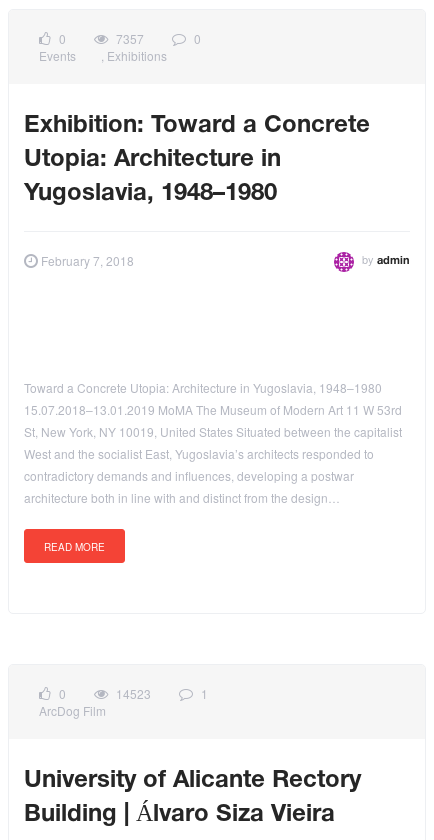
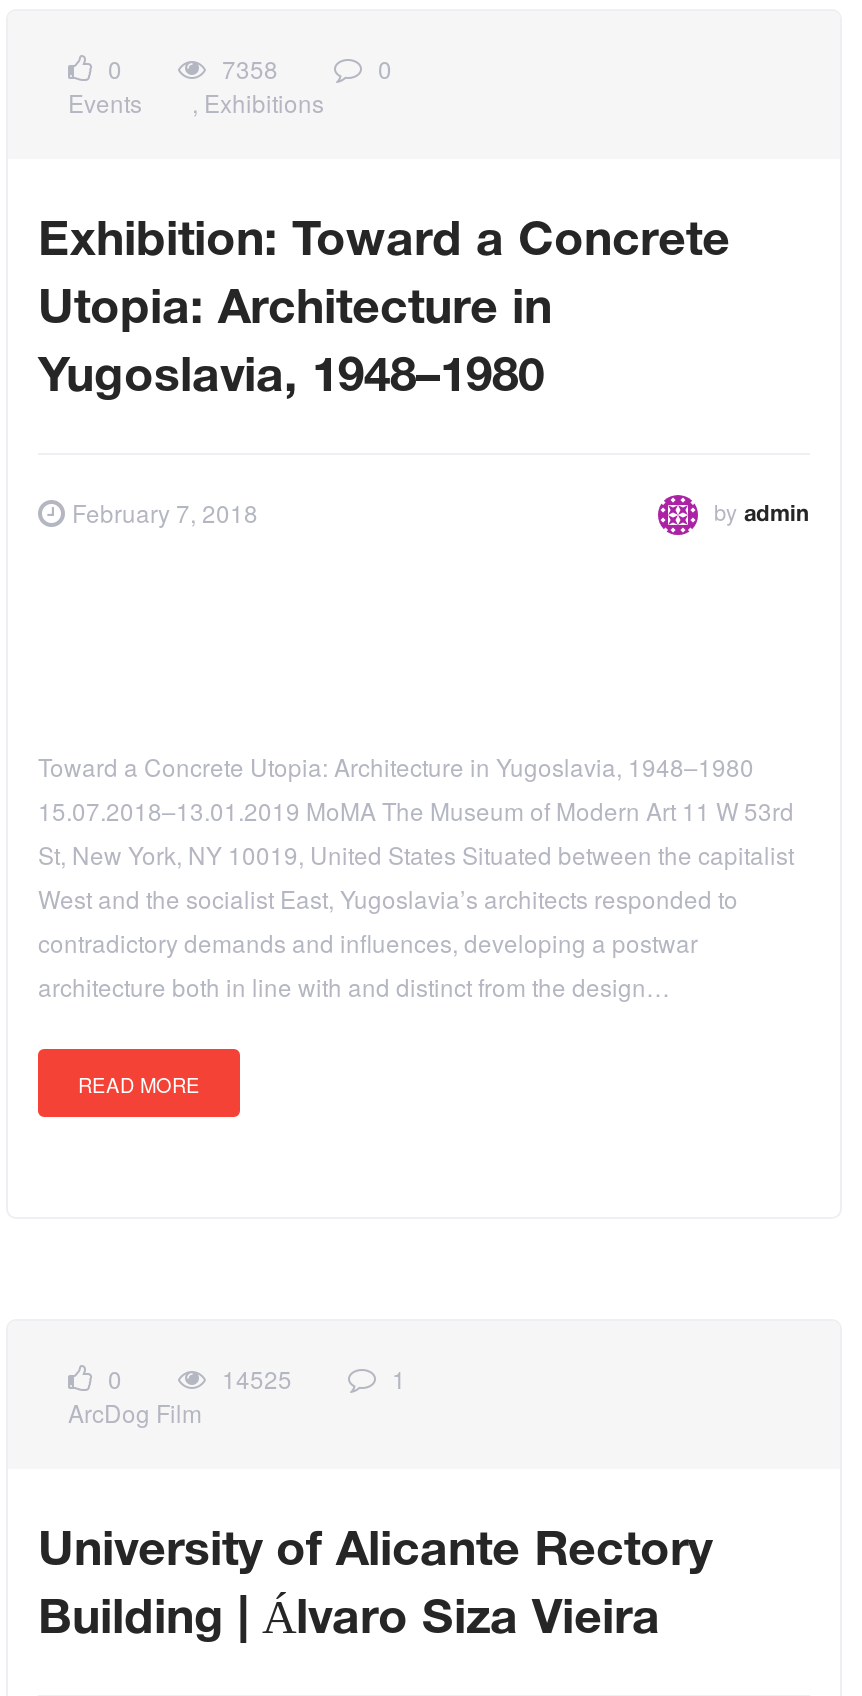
- 7357
+ 7358

- 14523
+ 14525
